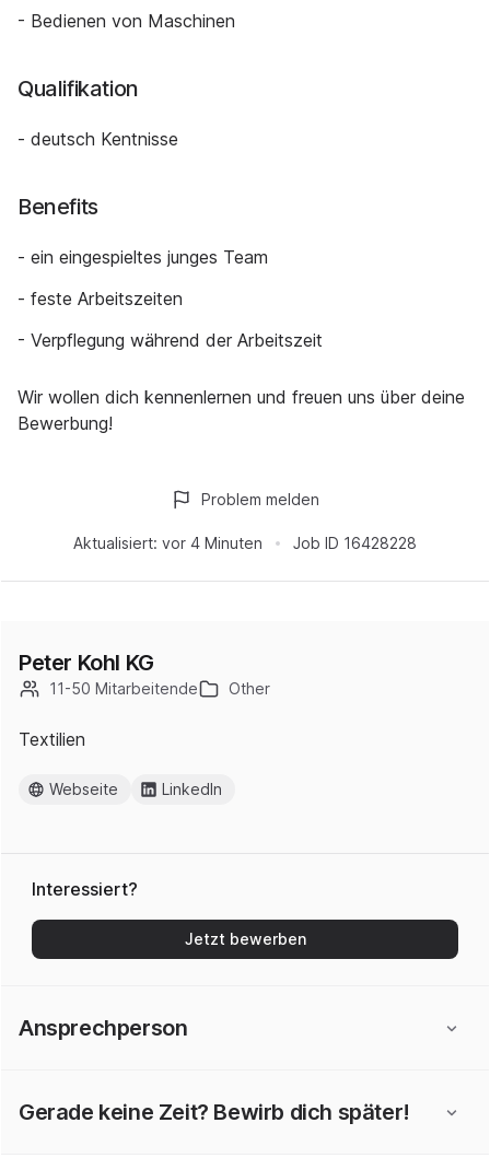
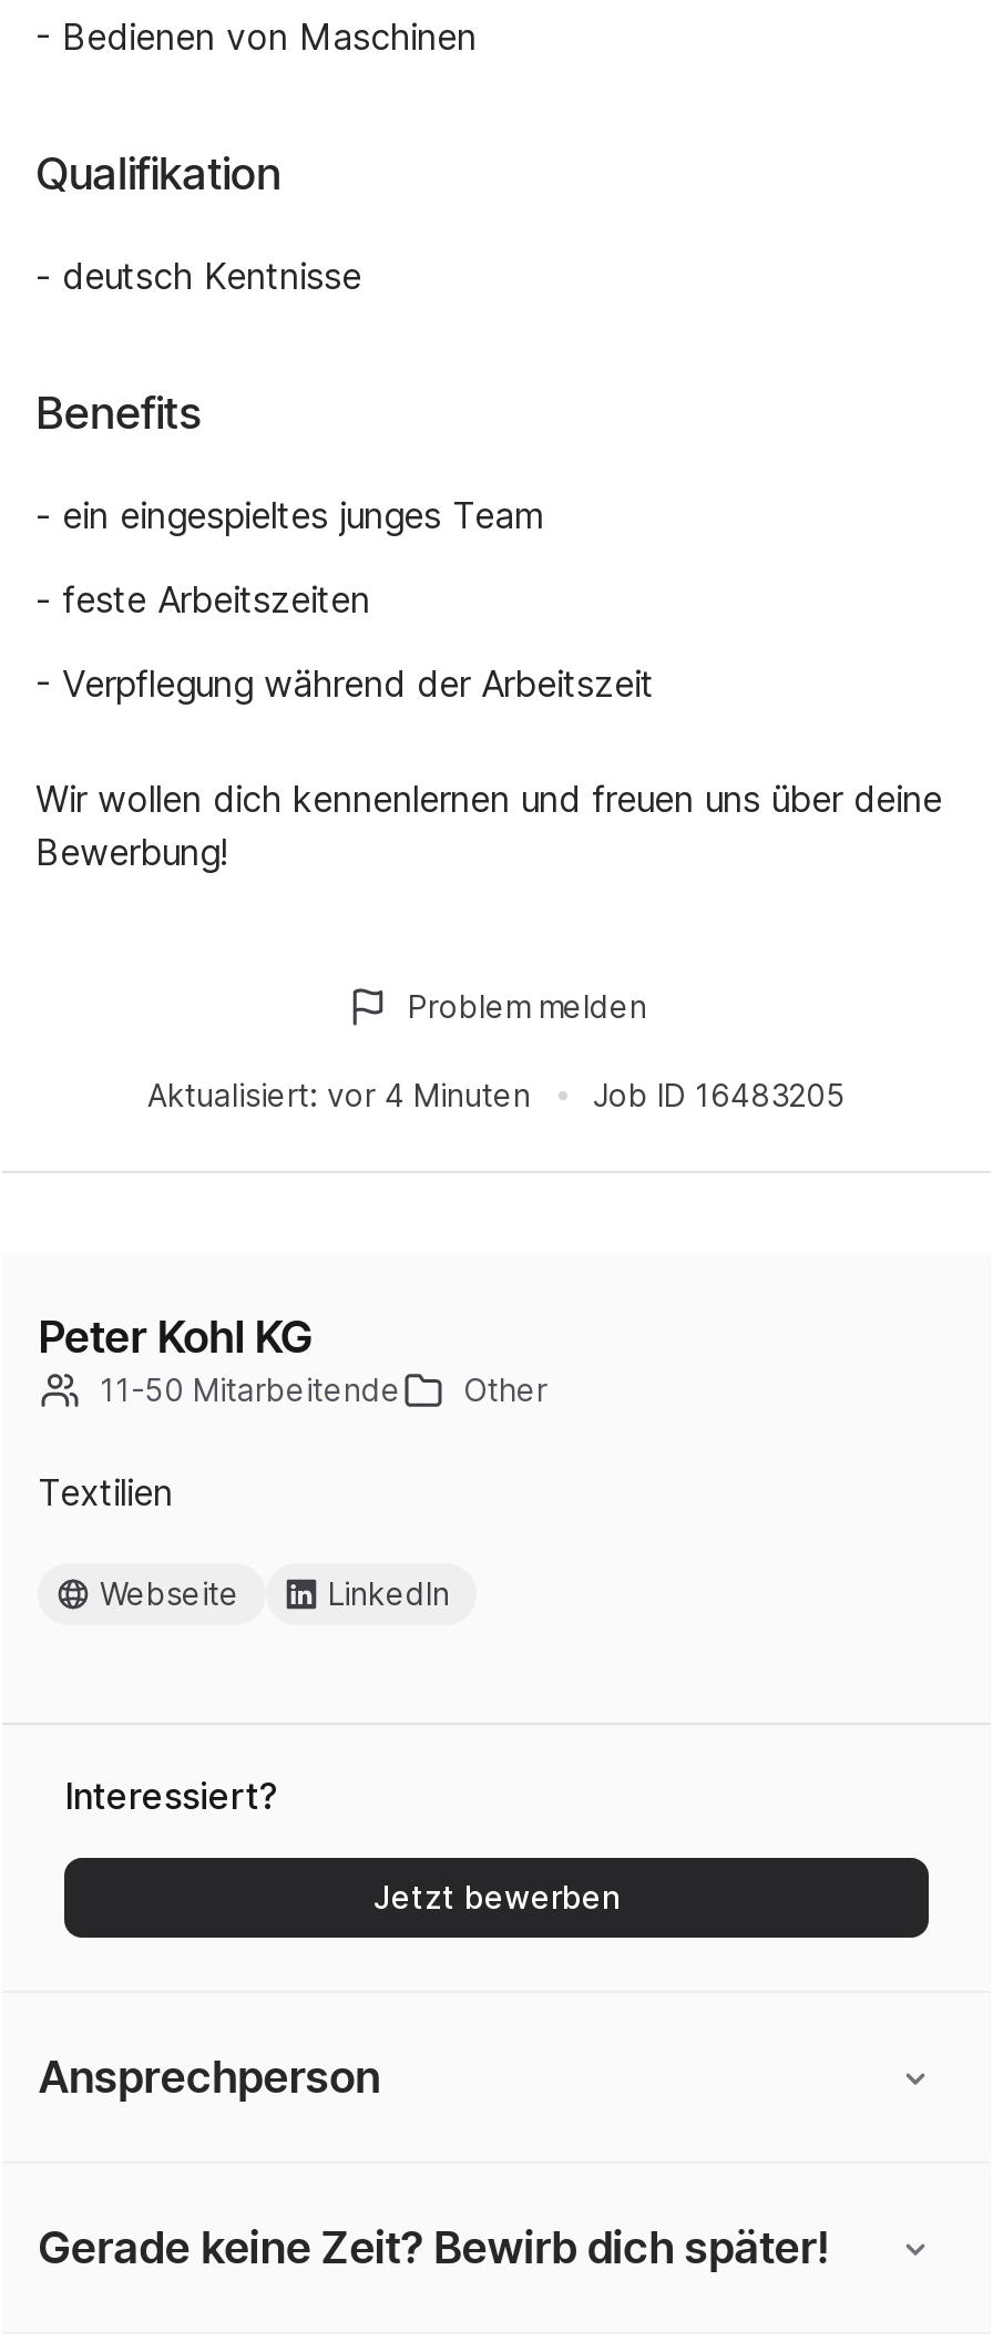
- Aktualisiert: vor 4 Minuten Job ID 16428228
+ Aktualisiert: vor 4 Minuten Job ID 16483205
